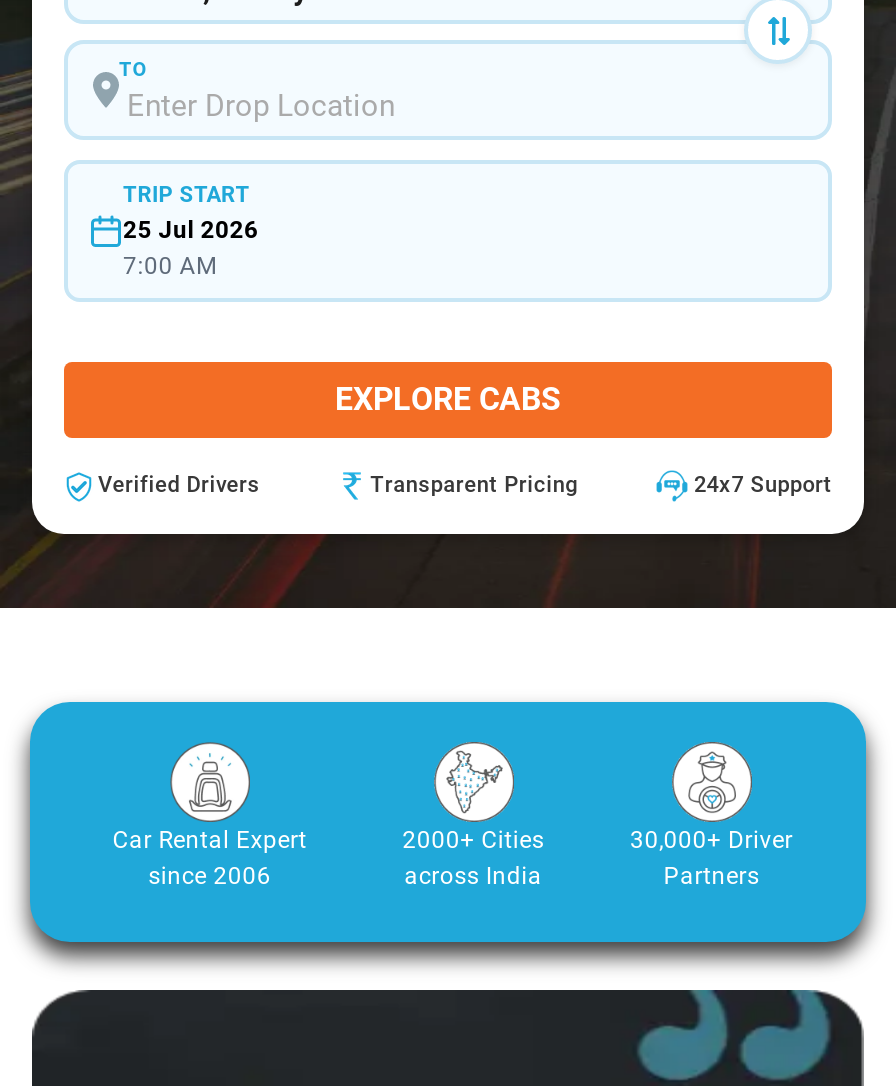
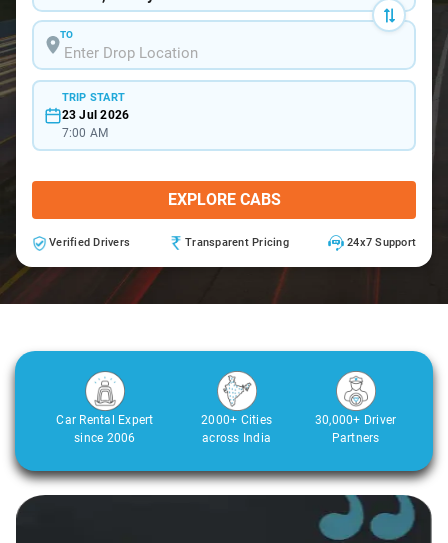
- 25 Jul 2026
+ 23 Jul 2026
